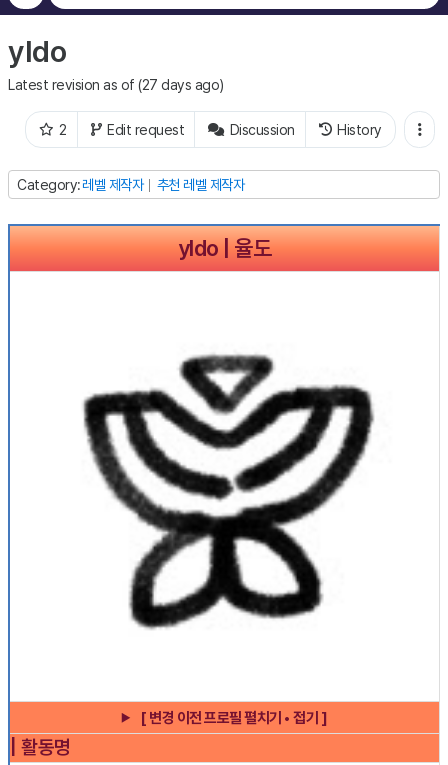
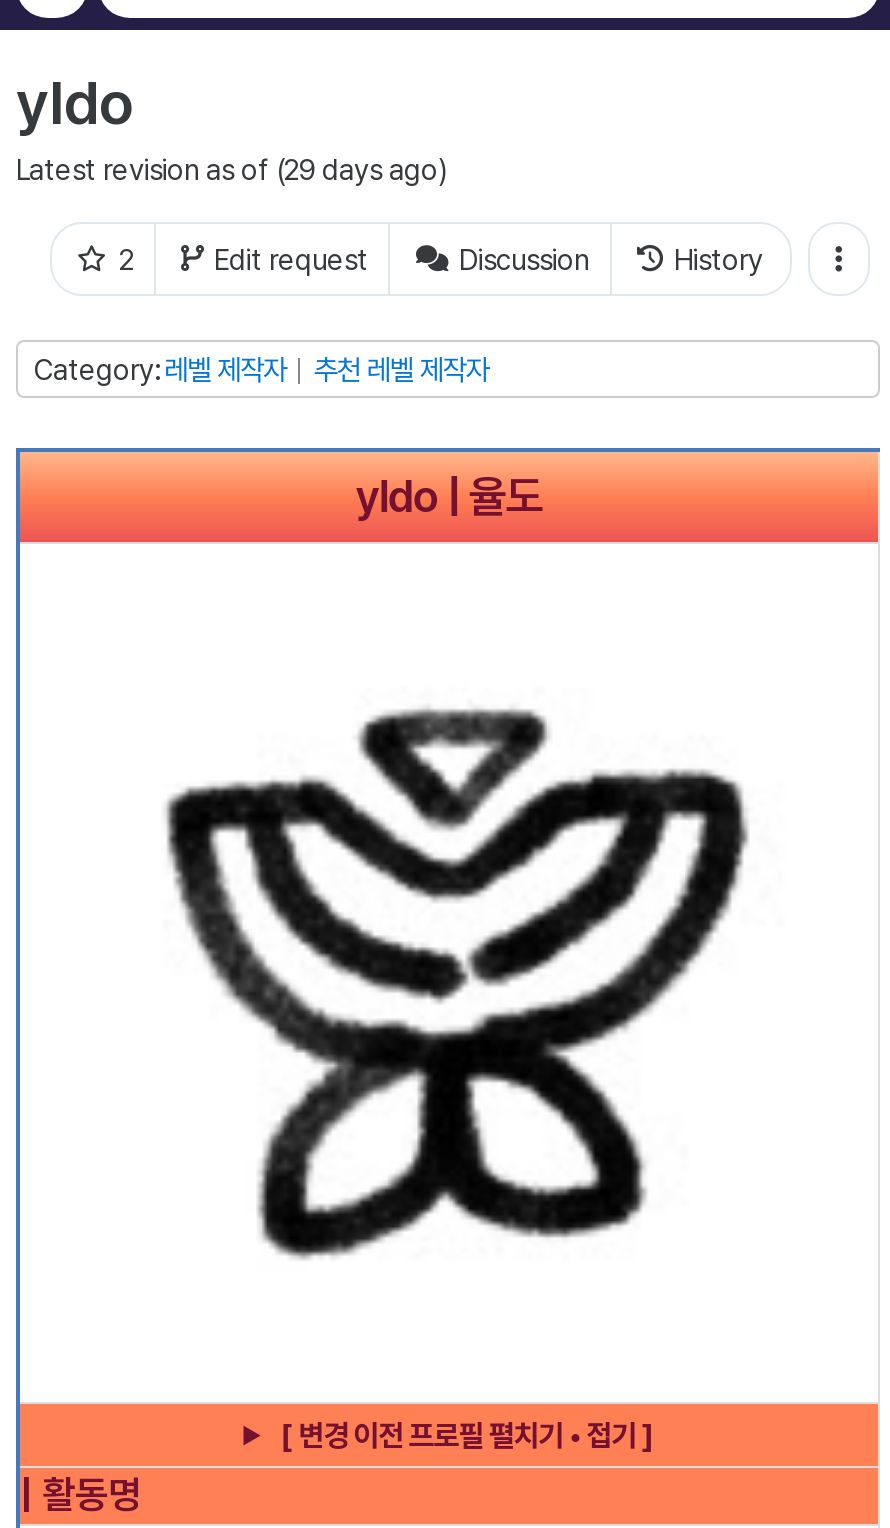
- Latest revision as of (27 days ago)
+ Latest revision as of (29 days ago)
